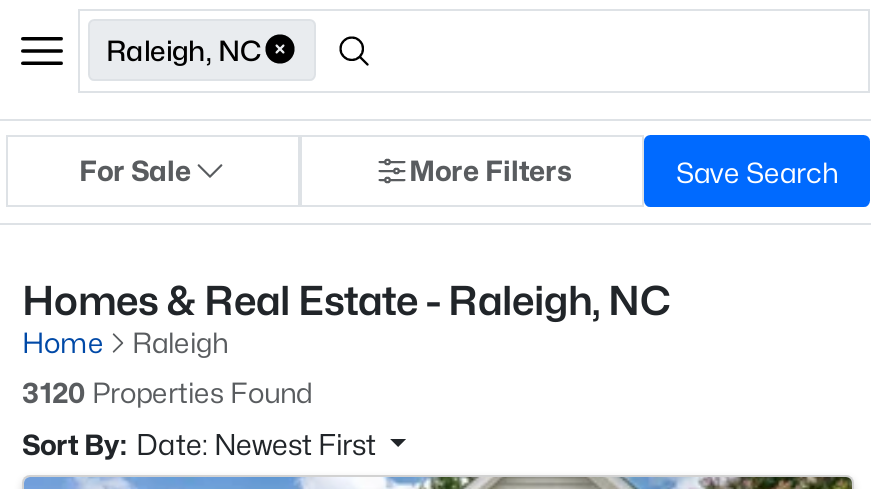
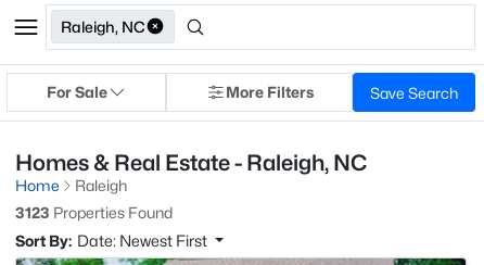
- 3120 Properties Found
+ 3123 Properties Found
